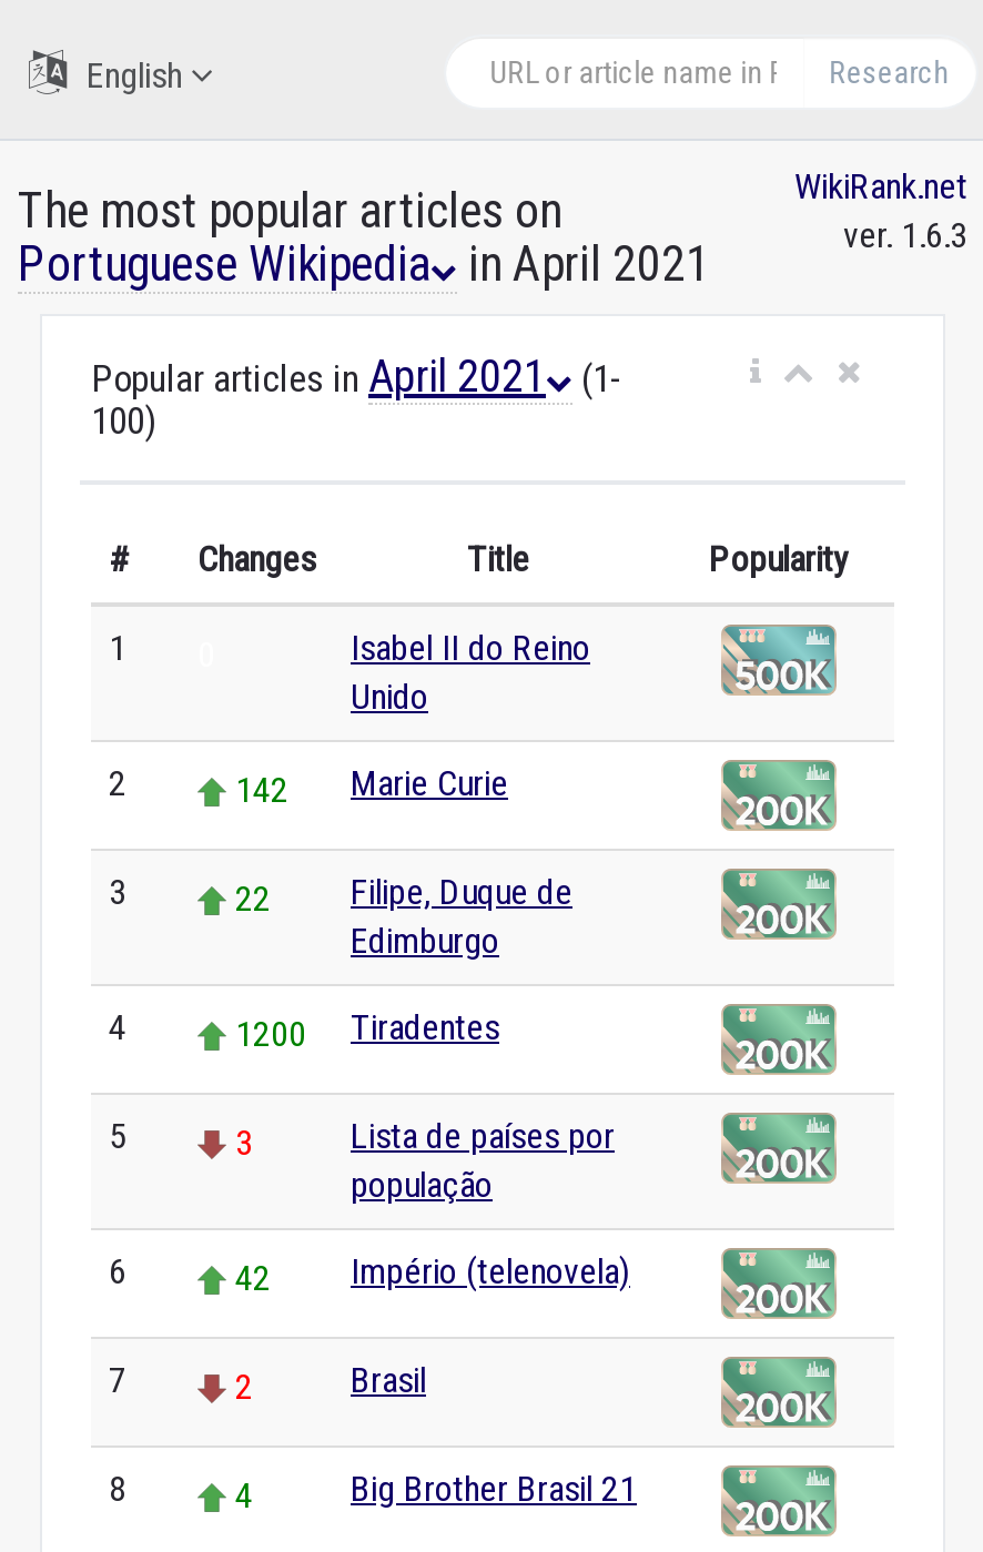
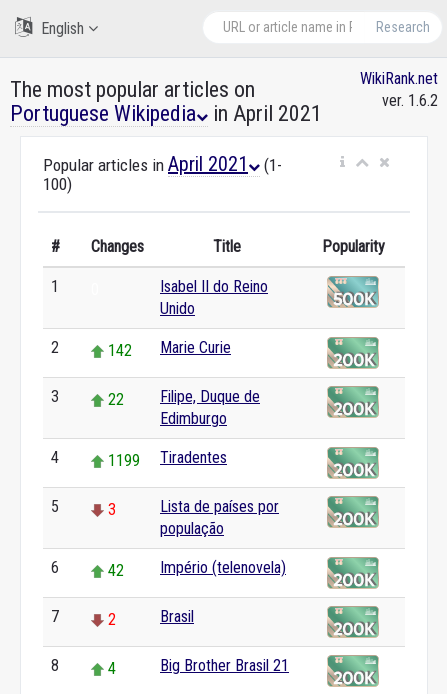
- ver. 1.6.3
+ ver. 1.6.2

- 1200 Tiradentes
+ 1199 Tiradentes
